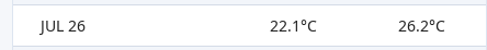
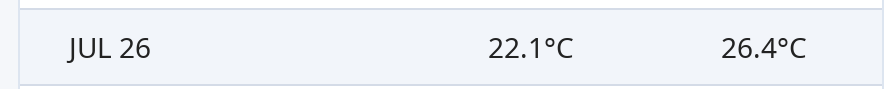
- 26.2°C
+ 26.4°C
